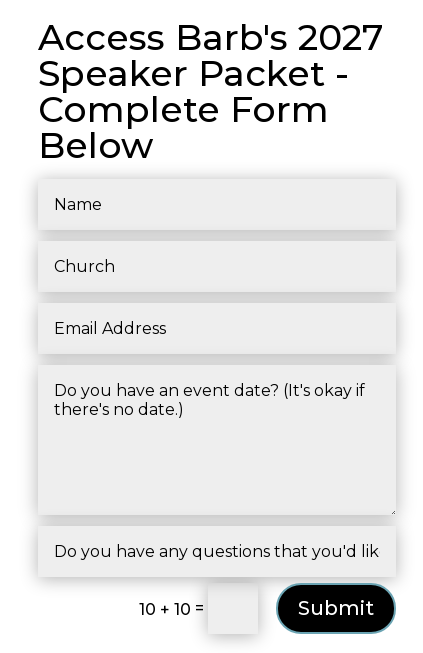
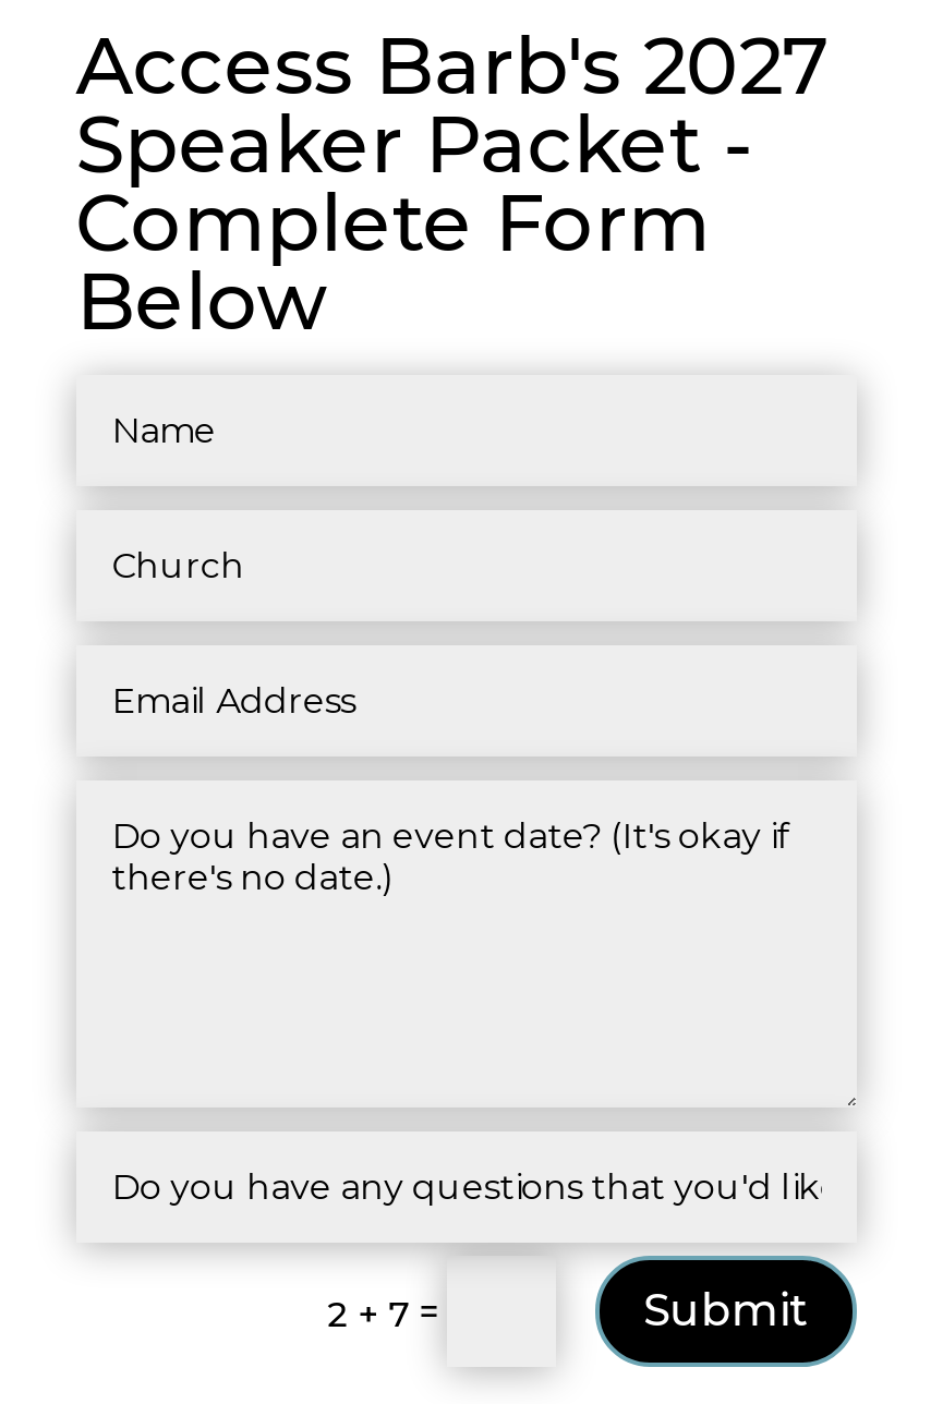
- 10 + 10 =
+ 2 + 7 =
